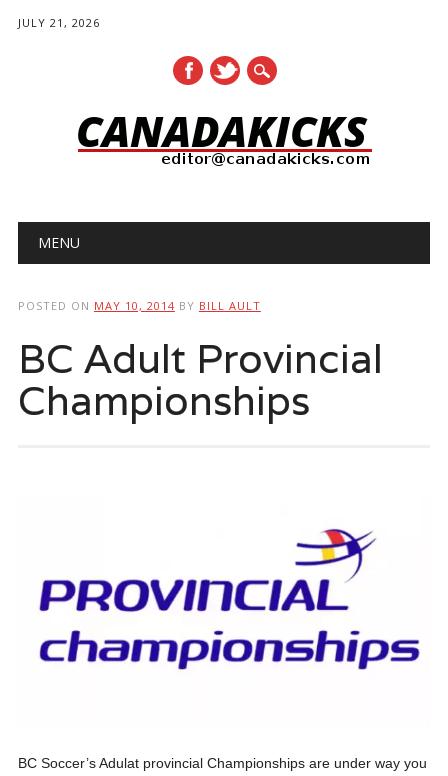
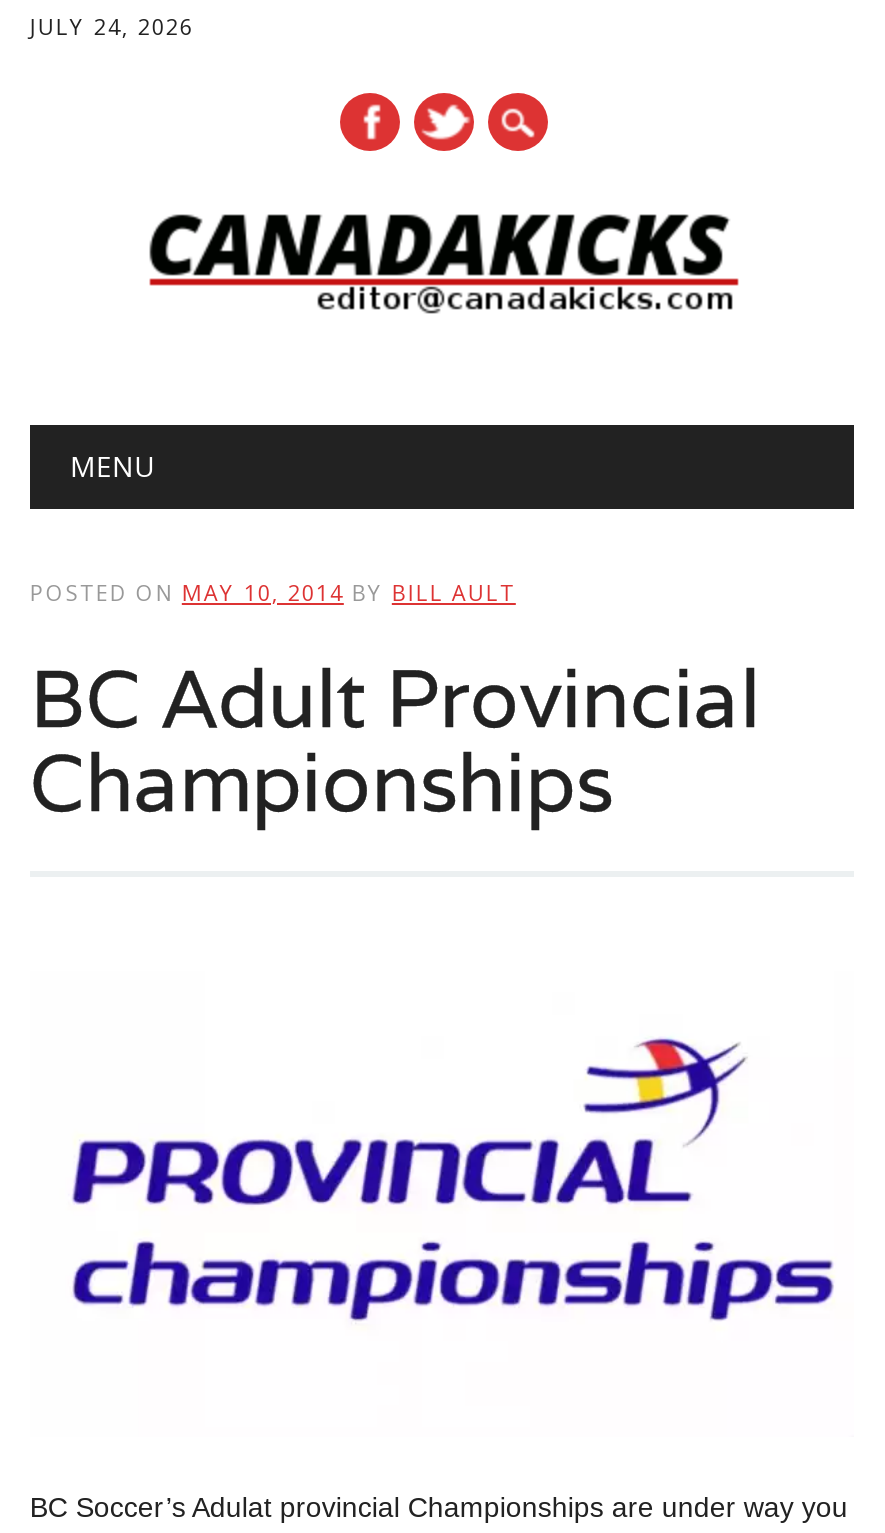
- JULY 21, 2026
+ JULY 24, 2026
